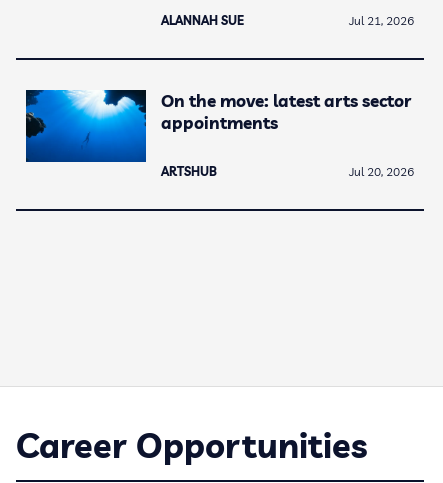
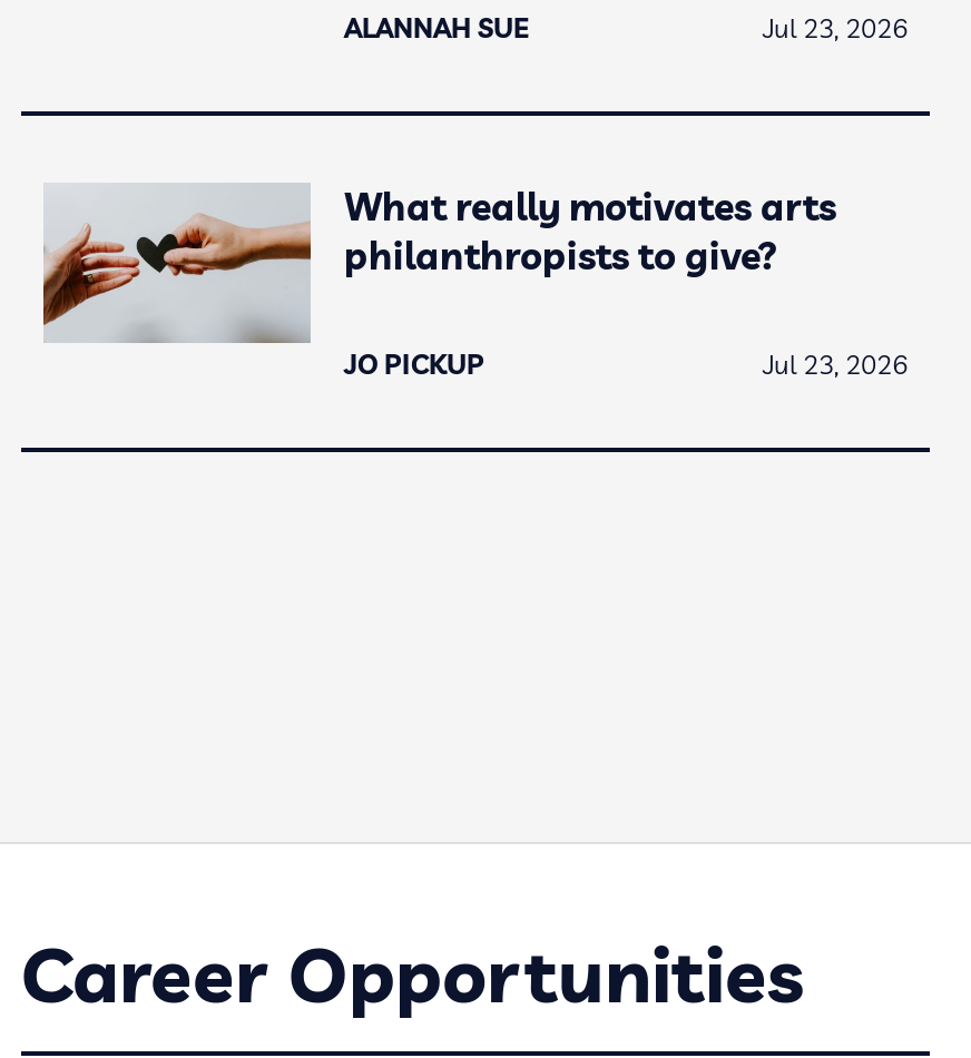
- Jul 21, 2026
+ Jul 23, 2026

- [image]
- On the move: latest arts sector
- appointments
+ [image]
+ What really motivates arts
+ philanthropists to give?

- ARTSHUB
- Jul 20, 2026
+ JO PICKUP
+ Jul 23, 2026
